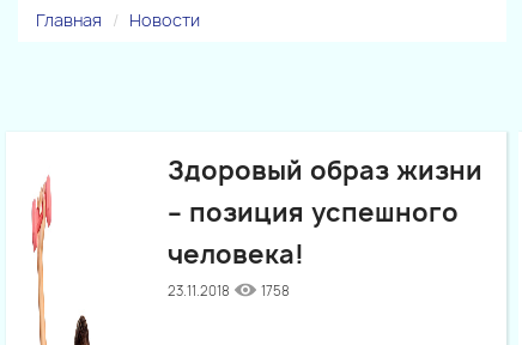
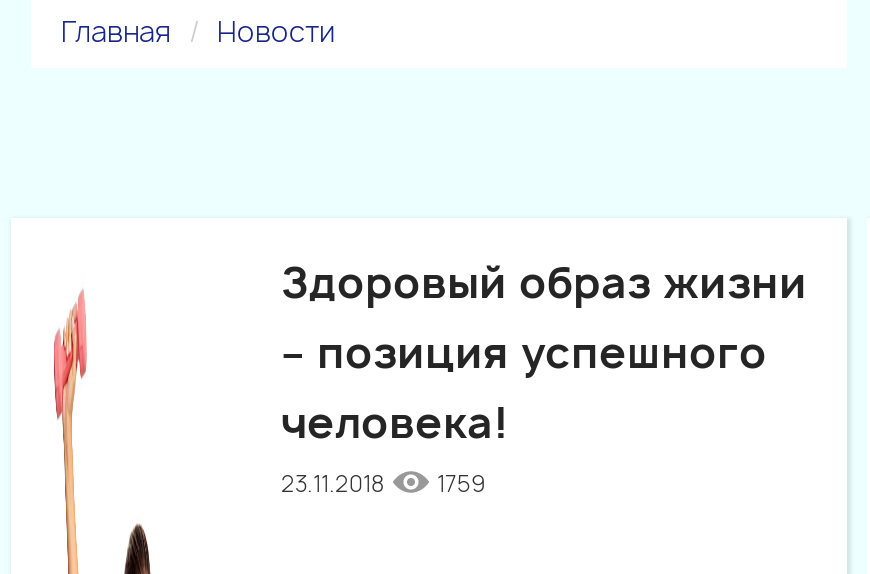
- 23.11.2018 1758
+ 23.11.2018 1759
